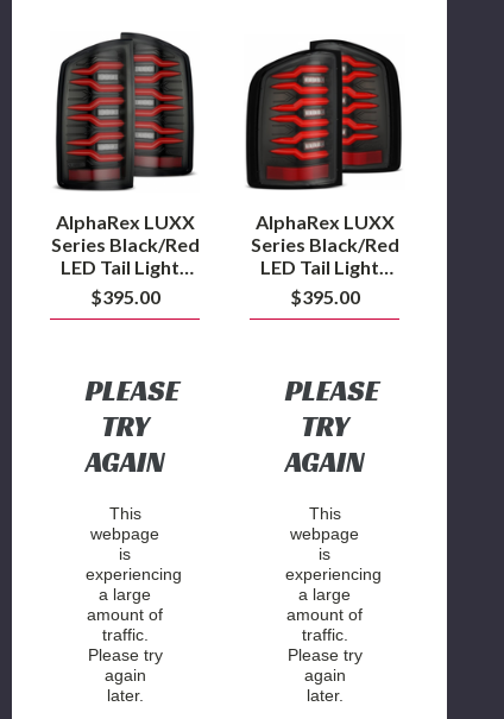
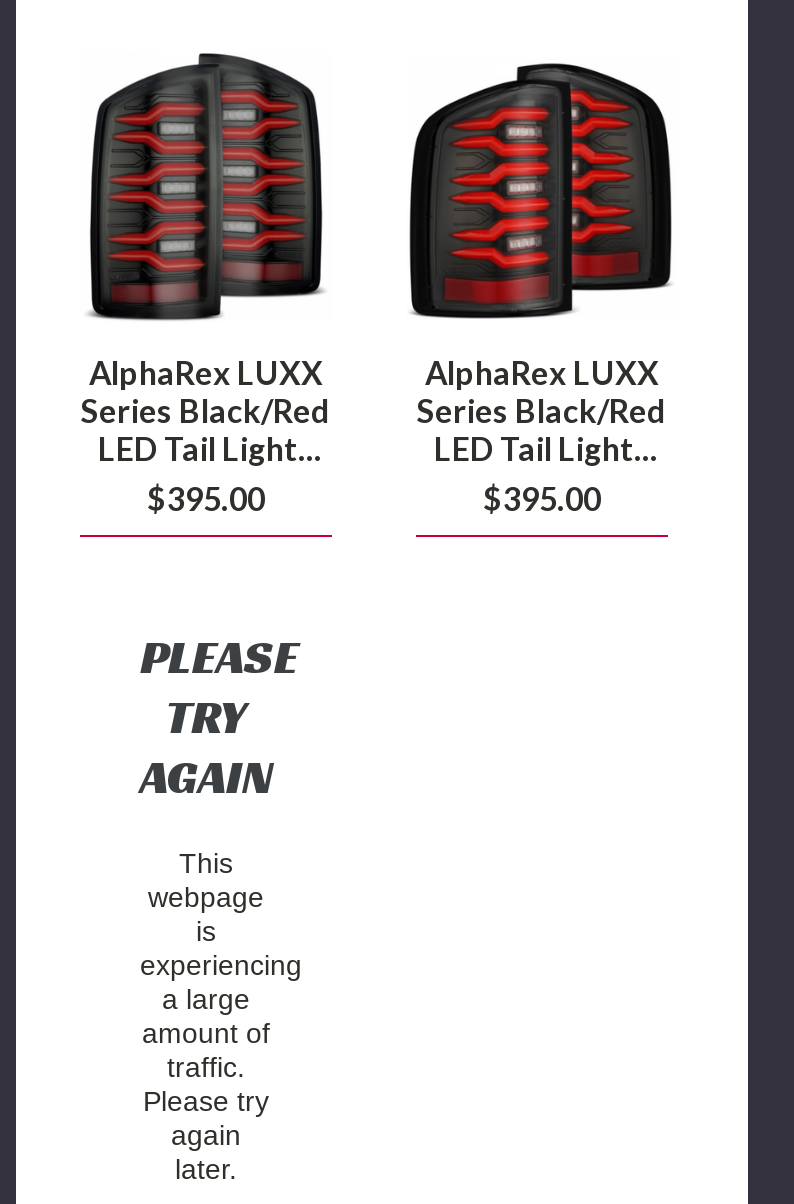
- PLEASE
- TRY
- AGAIN
- This
- webpage
- is
- experiencing
- a large
- amount of
- traffic.
- Please try
- again
- later.
